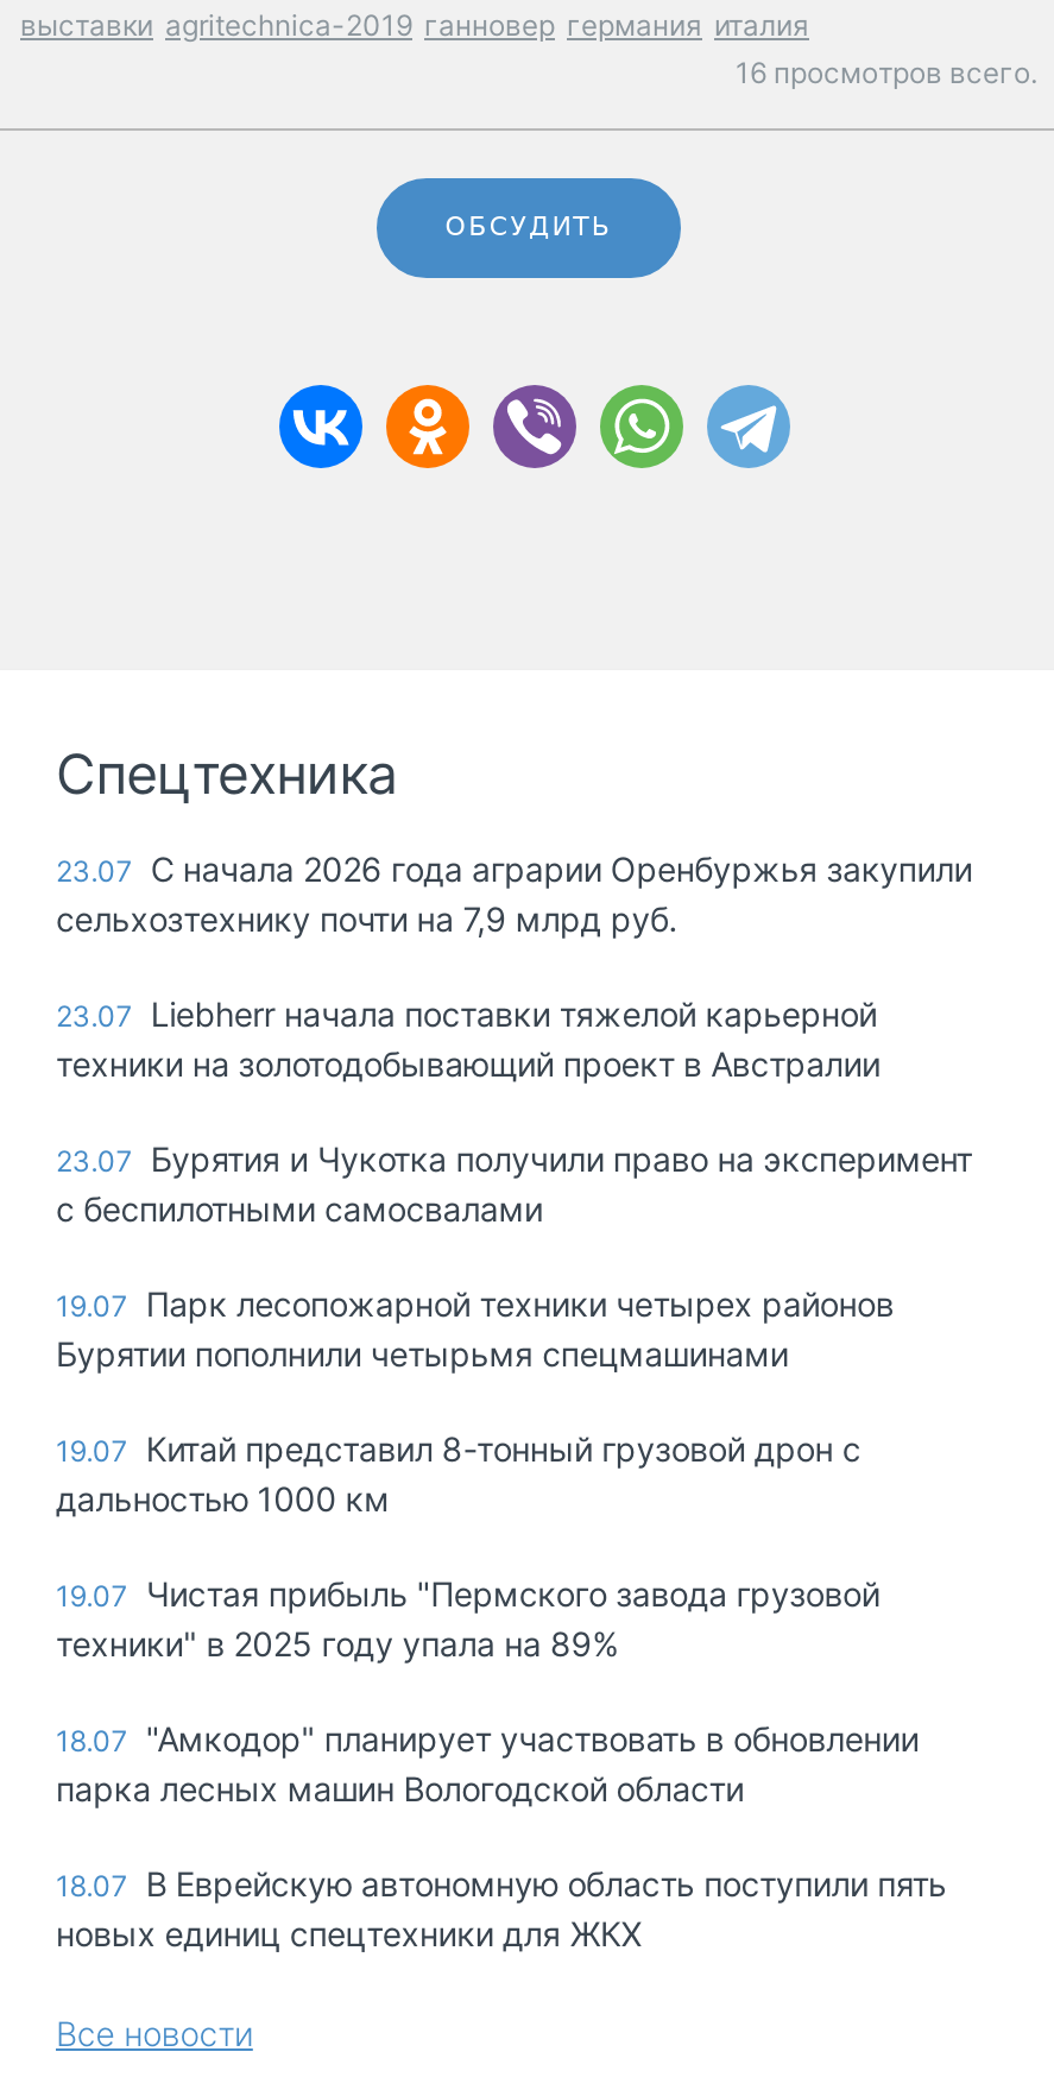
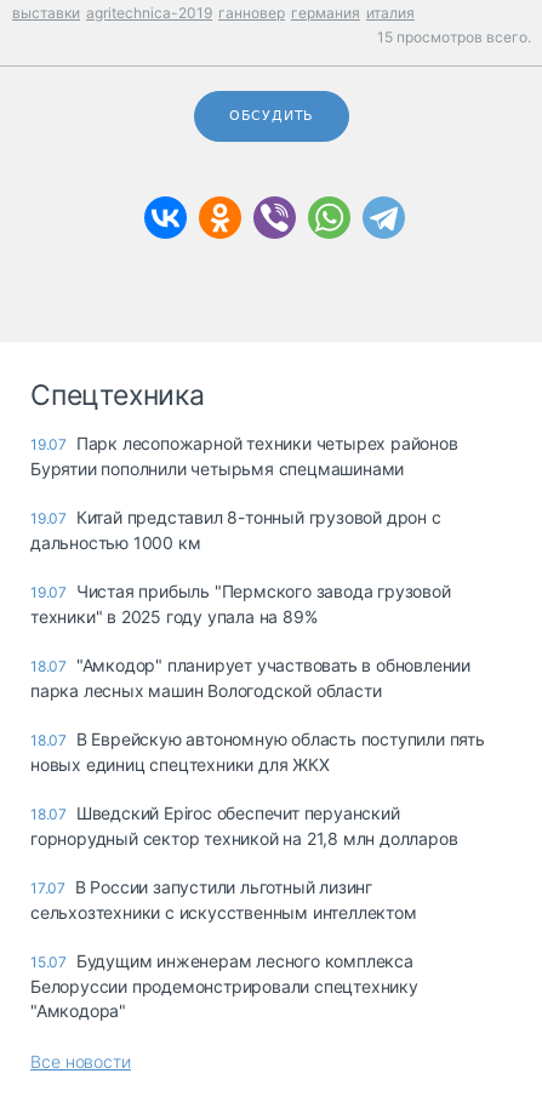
- 16 просмотров всего.
+ 15 просмотров всего.

- 23.07 С начала 2026 года аграрии Оренбуржья закупили
- сельхозтехнику почти на 7,9 млрд руб.
- 23.07 Liebherr начала поставки тяжелой карьерной
- техники на золотодобывающий проект в Австралии
- 23.07 Бурятия и Чукотка получили право на эксперимент
- с беспилотными самосвалами

moved up: 19.07 Парк лесопожарной техники четырех районов | Бурятии пополнили четырьмя спецмашинами | 19.07 Китай представил 8-тонный грузовой дрон с | ... | 18.07 В Еврейскую автономную область поступили пять | новых единиц спецтехники для ЖКХ

+ 18.07 Шведский Epiroc обеспечит перуанский
+ горнорудный сектор техникой на 21,8 млн долларов
+ 17.07 В России запустили льготный лизинг
+ сельхозтехники с искусственным интеллектом
+ 15.07 Будущим инженерам лесного комплекса
+ Белоруссии продемонстрировали спецтехнику
+ "Амкодора"
